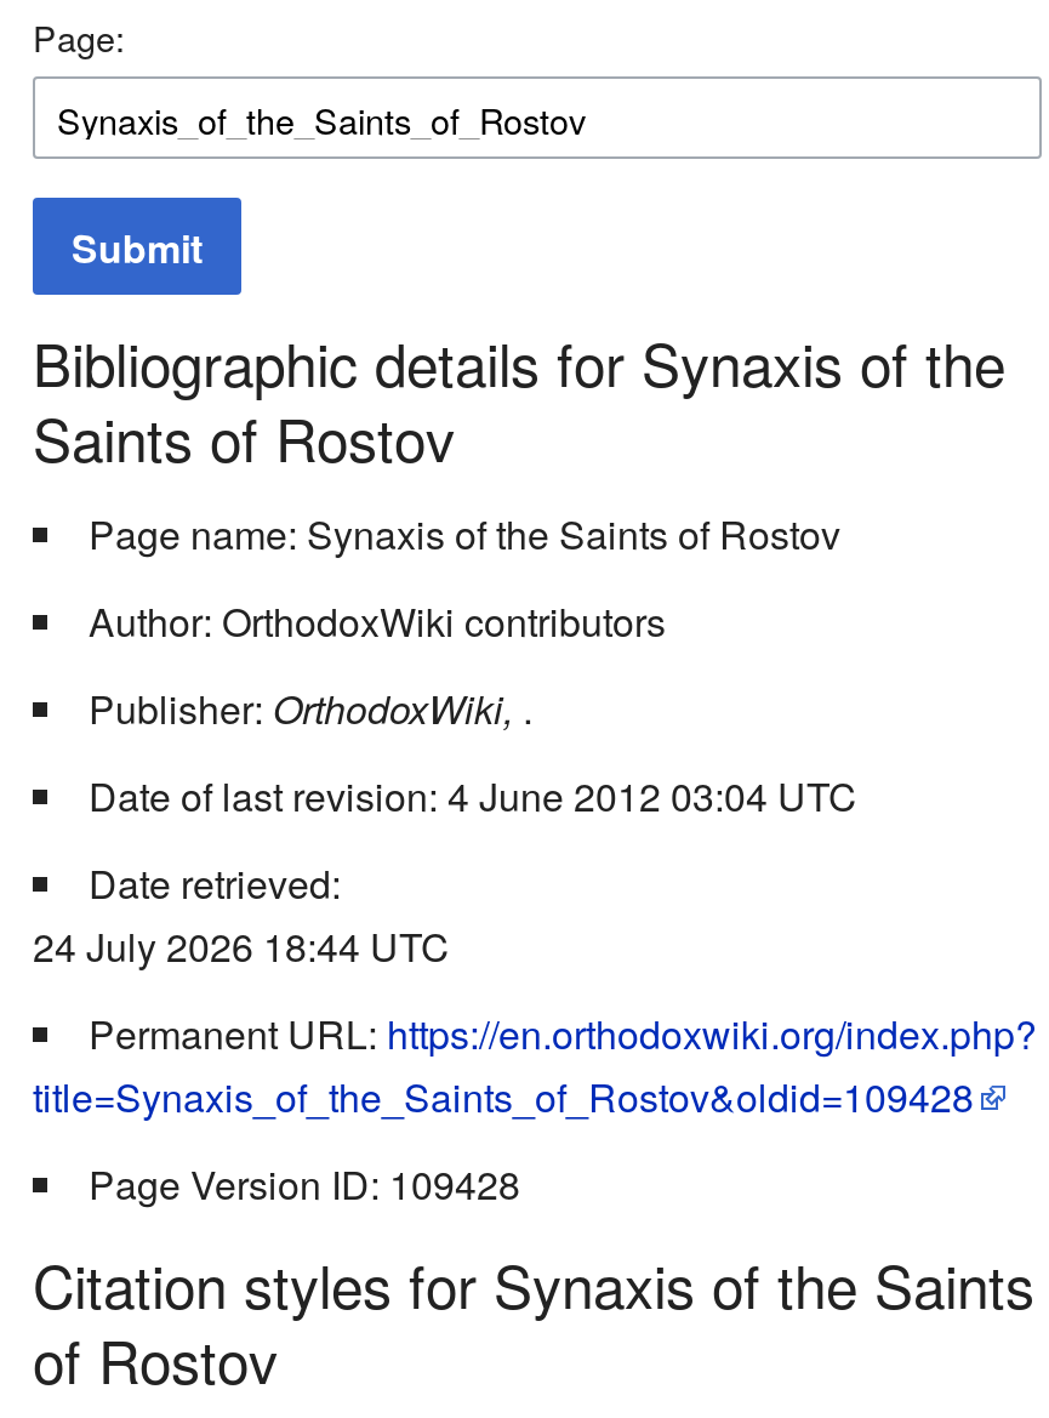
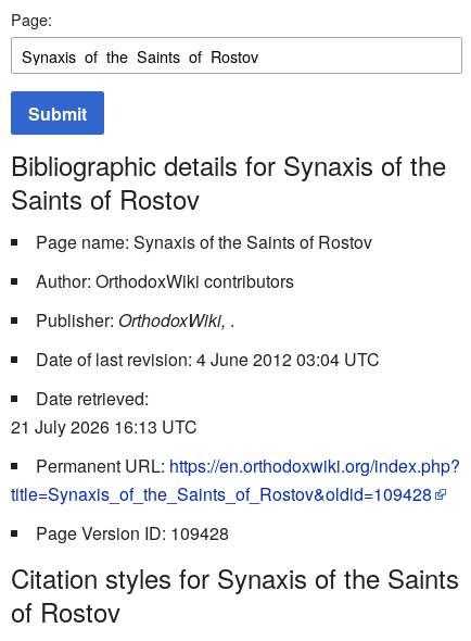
- 24 July 2026 18:44 UTC
+ 21 July 2026 16:13 UTC
